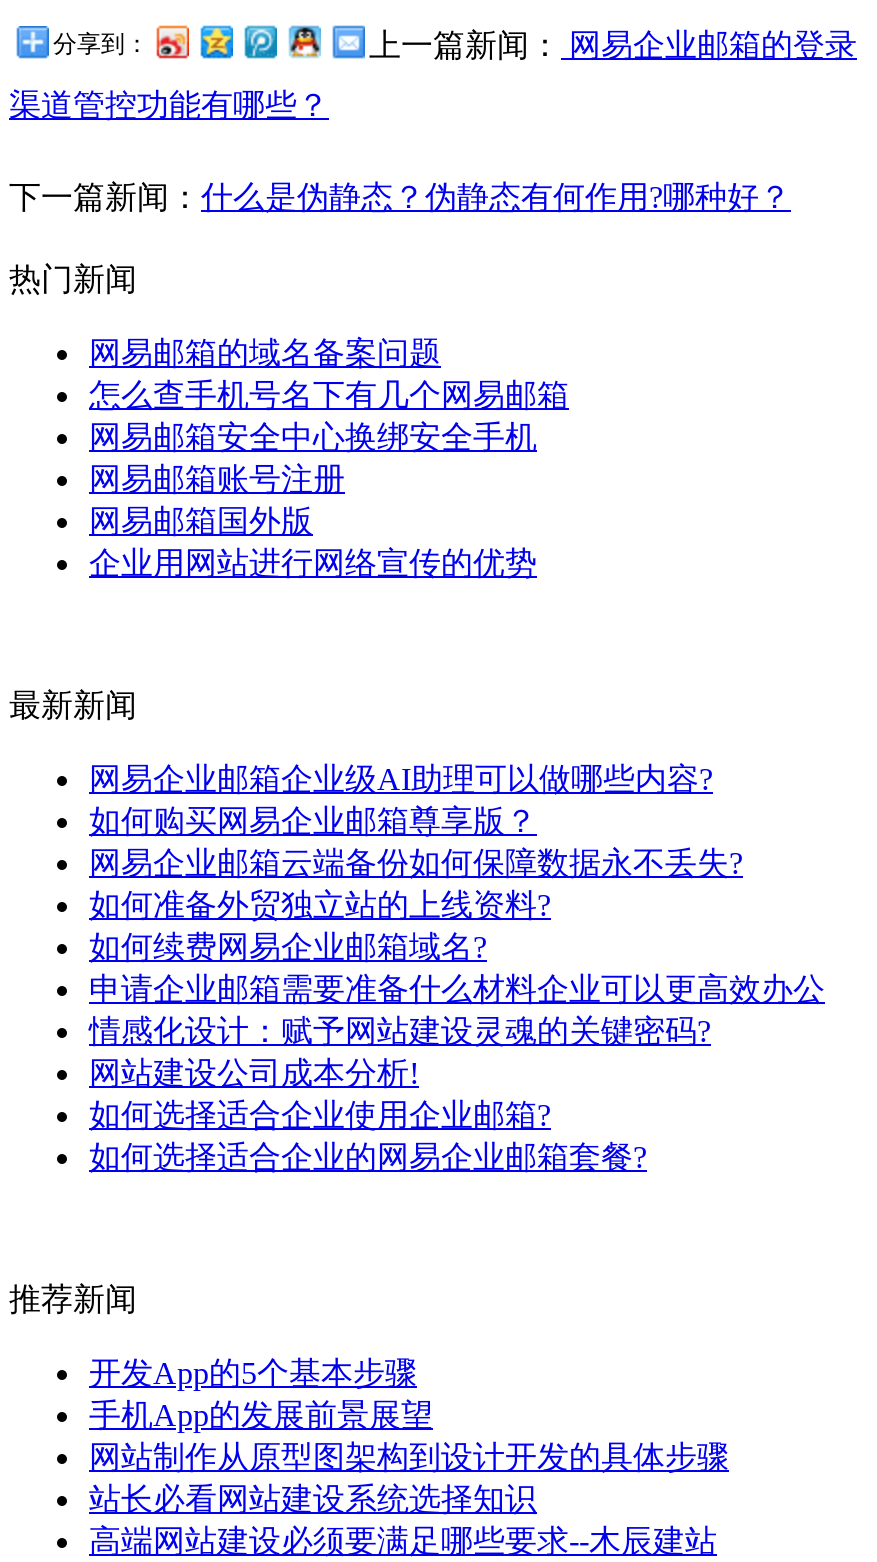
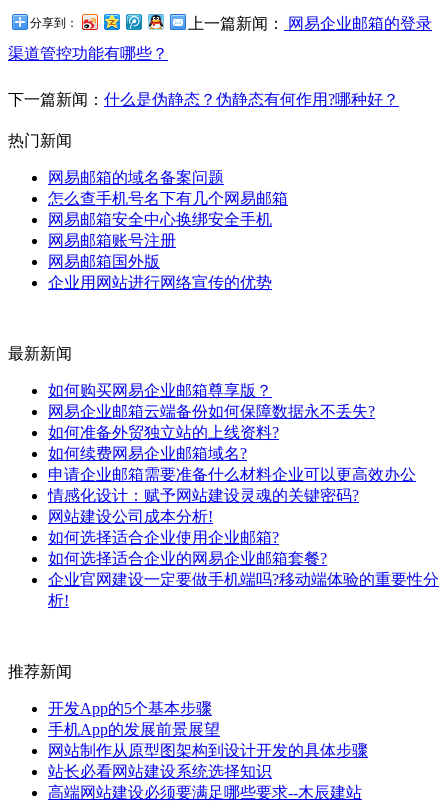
- 网易企业邮箱企业级AI助理可以做哪些内容?

moved up: 如何购买网易企业邮箱尊享版？ | 如何准备外贸独立站的上线资料? | 如何续费网易企业邮箱域名? | 申请企业邮箱需要准备什么材料企业可以更高效办公 | 情感化设计：赋予网站建设灵魂的关键密码? | 网站建设公司成本分析! | 如何选择适合企业使用企业邮箱?

+ 企业官网建设一定要做手机端吗?移动端体验的重要性分
+ 析!
